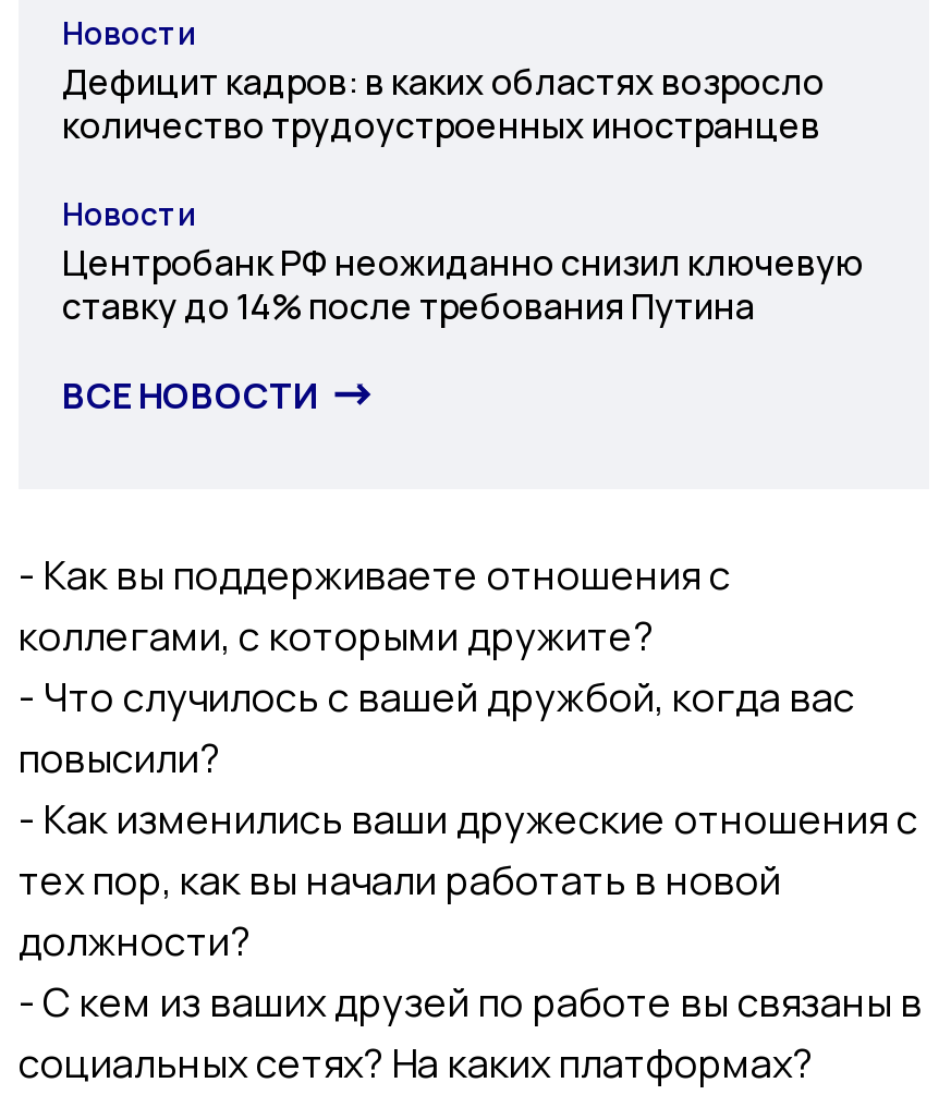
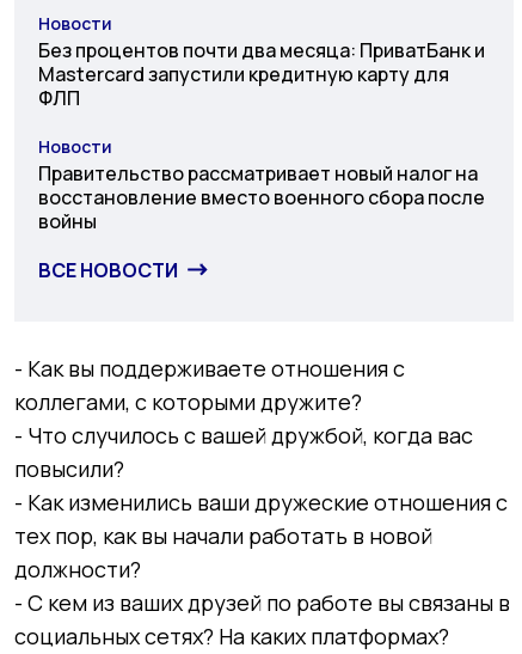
- Дефицит кадров: в каких областях возросло
- количество трудоустроенных иностранцев
+ Без процентов почти два месяца: ПриватБанк и
+ Mastercard запустили кредитную карту для
+ ФЛП

- Центробанк РФ неожиданно снизил ключевую
- ставку до 14% после требования Путина
+ Правительство рассматривает новый налог на
+ восстановление вместо военного сбора после
+ войны
